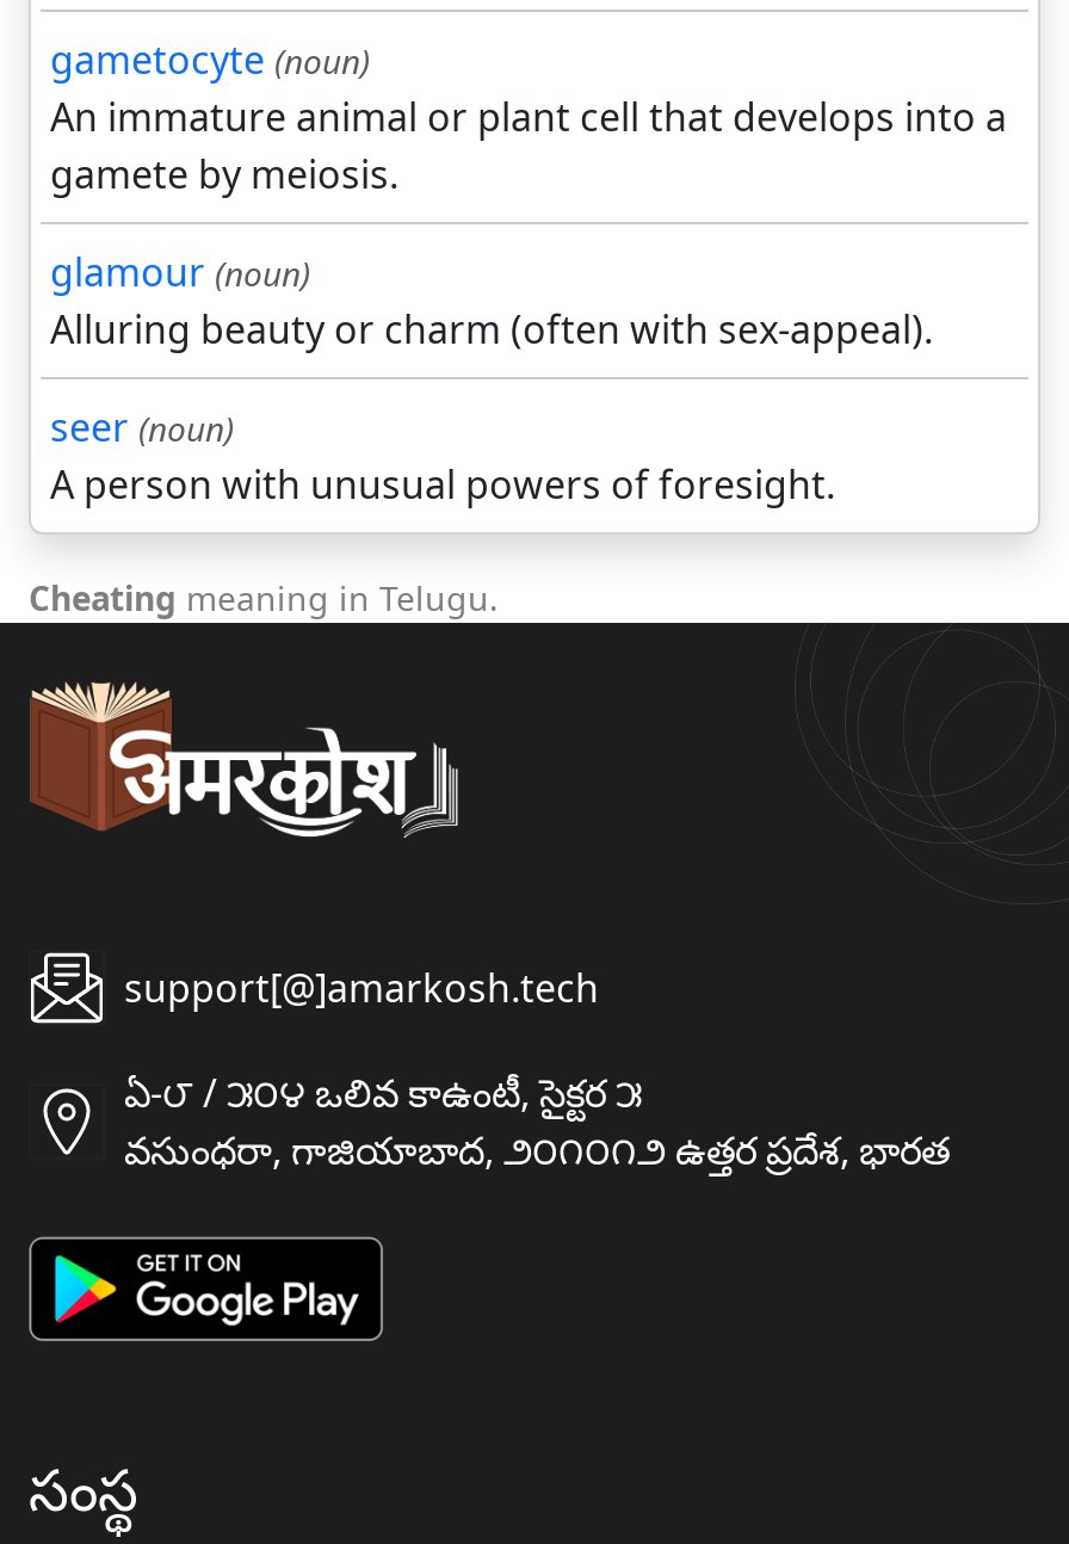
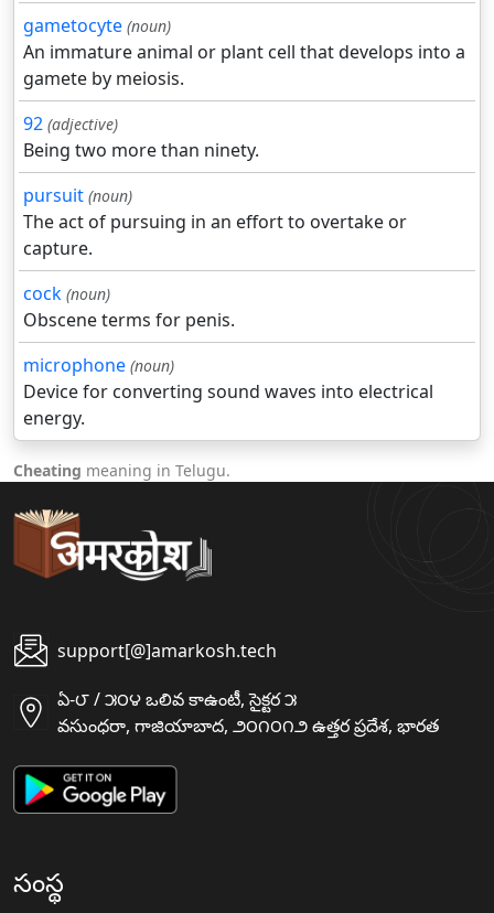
- glamour (noun)
- Alluring beauty or charm (often with sex-appeal).
- seer (noun)
- A person with unusual powers of foresight.
+ 92 (adjective)
+ Being two more than ninety.
+ pursuit (noun)
+ The act of pursuing in an effort to overtake or
+ capture.
+ cock (noun)
+ Obscene terms for penis.
+ microphone (noun)
+ Device for converting sound waves into electrical
+ energy.
